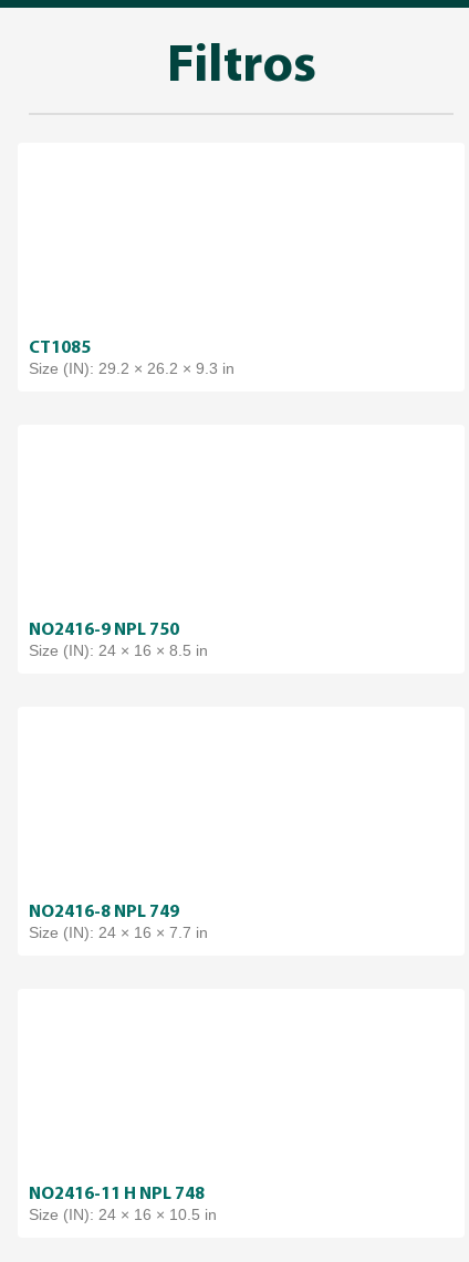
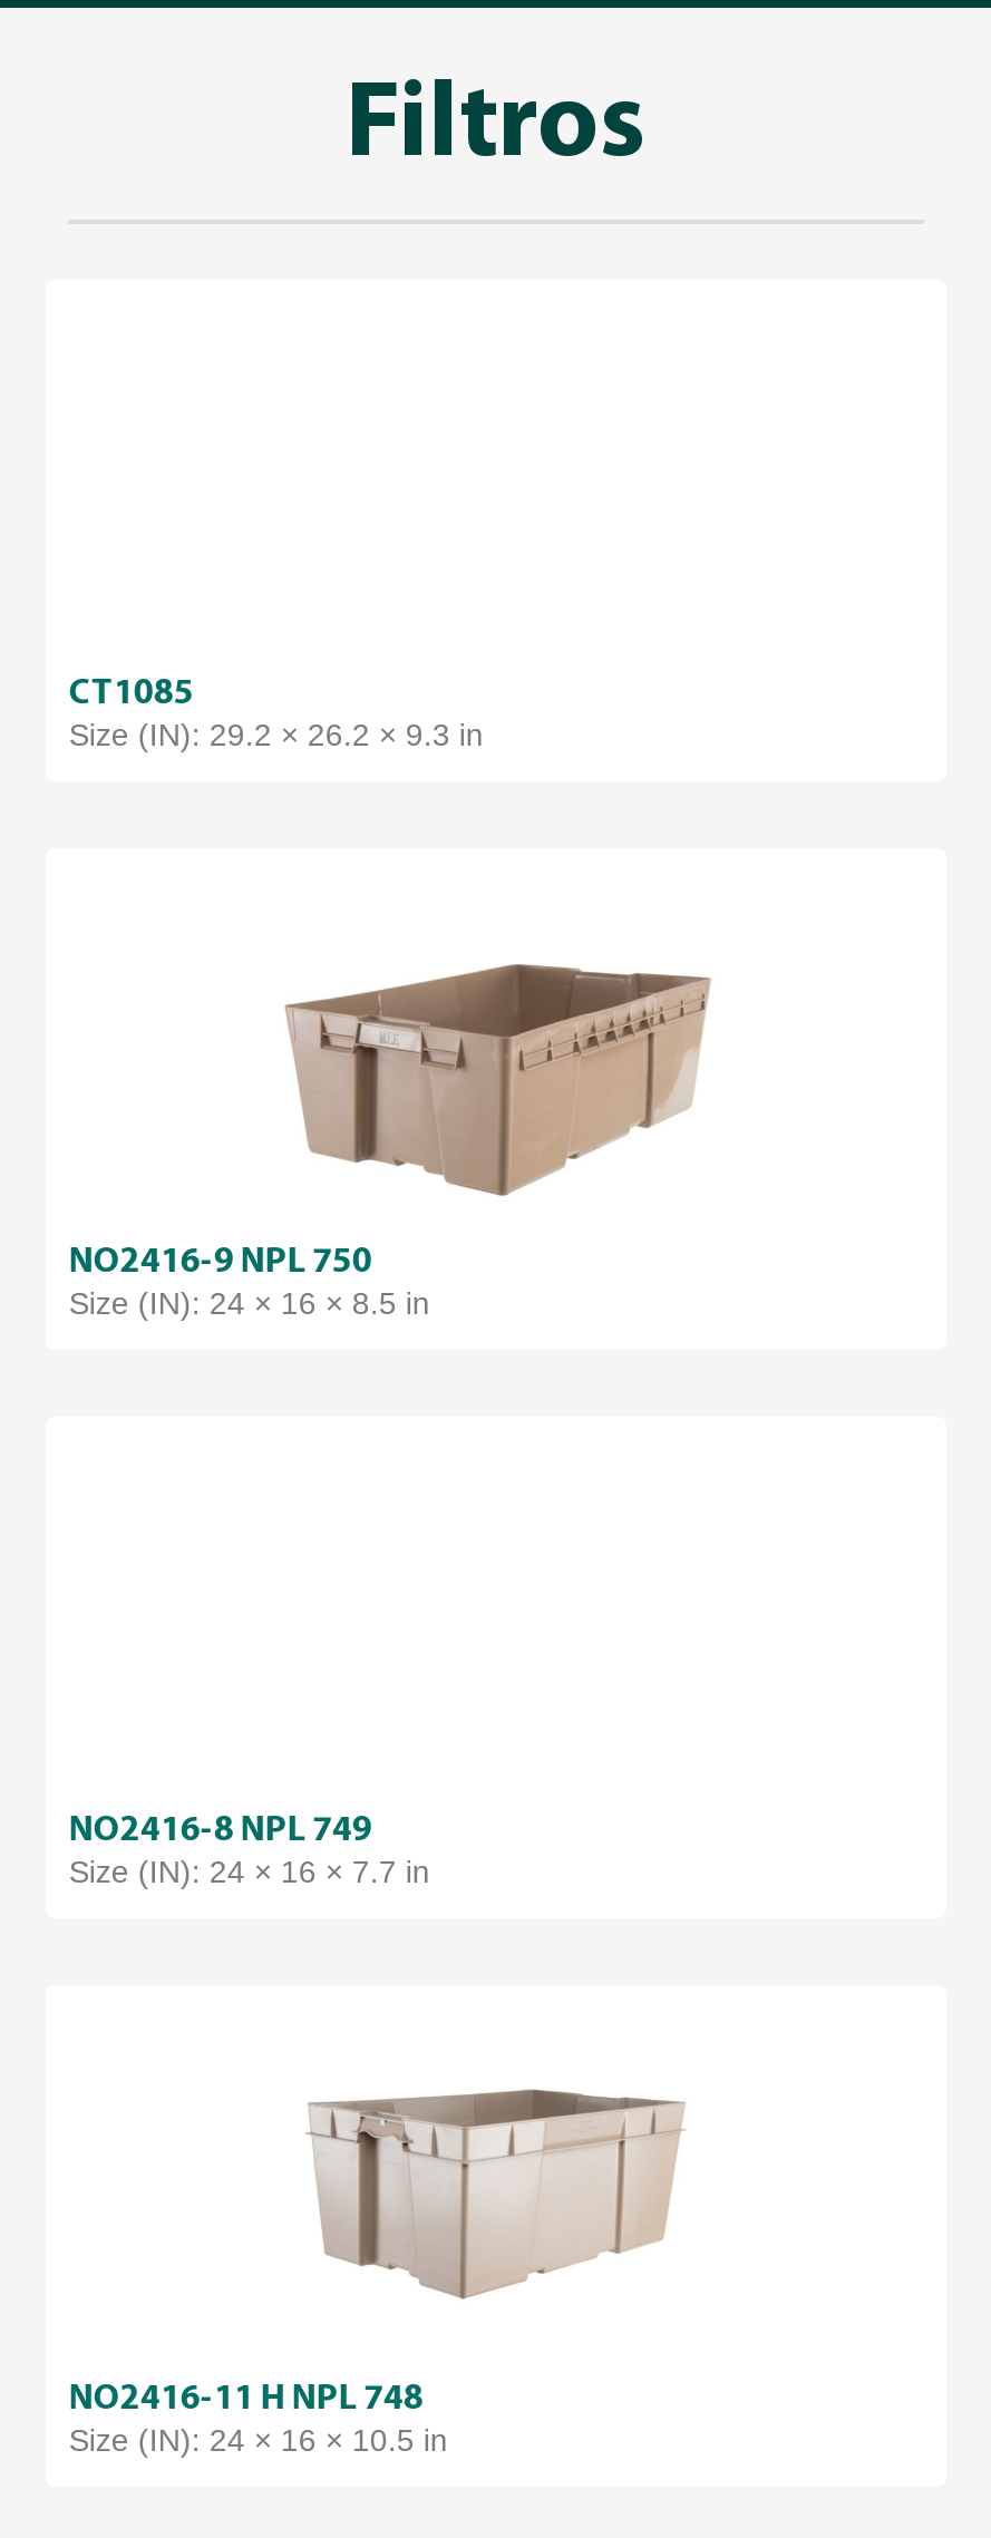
+ [image]

+ [image]
